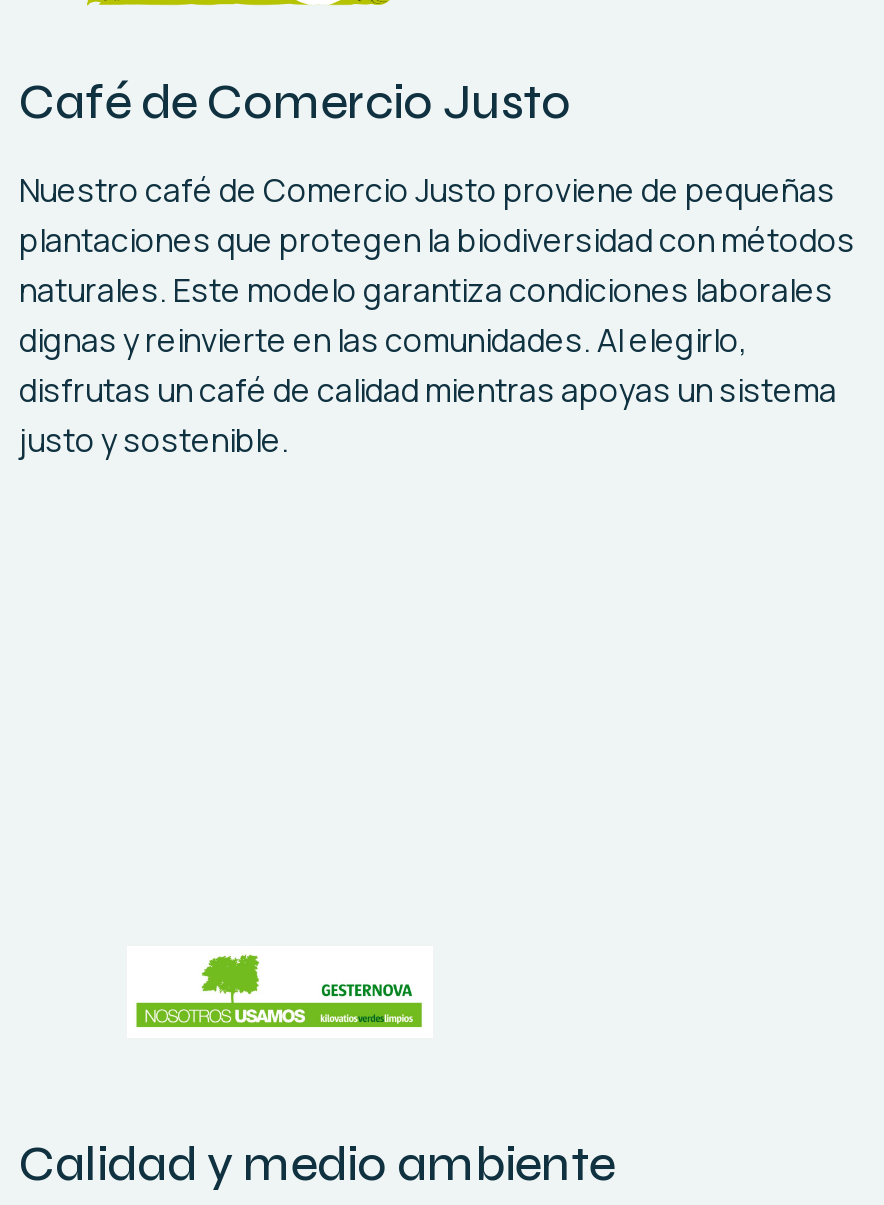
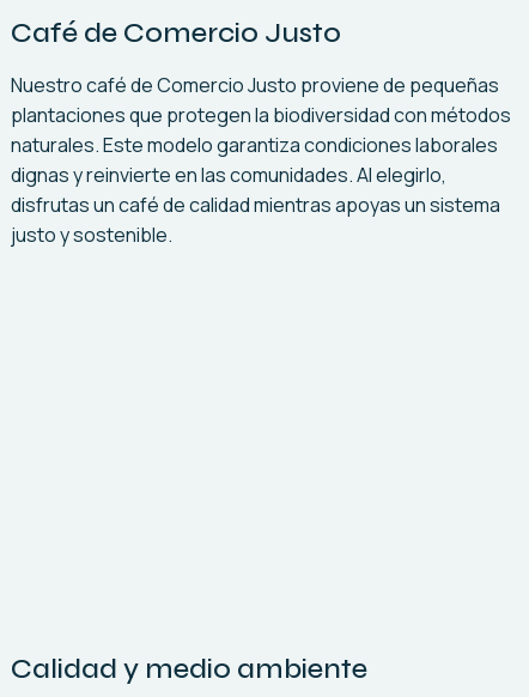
- [image]
